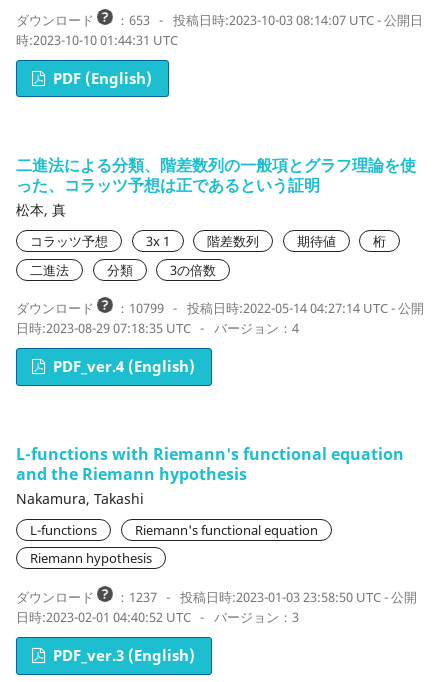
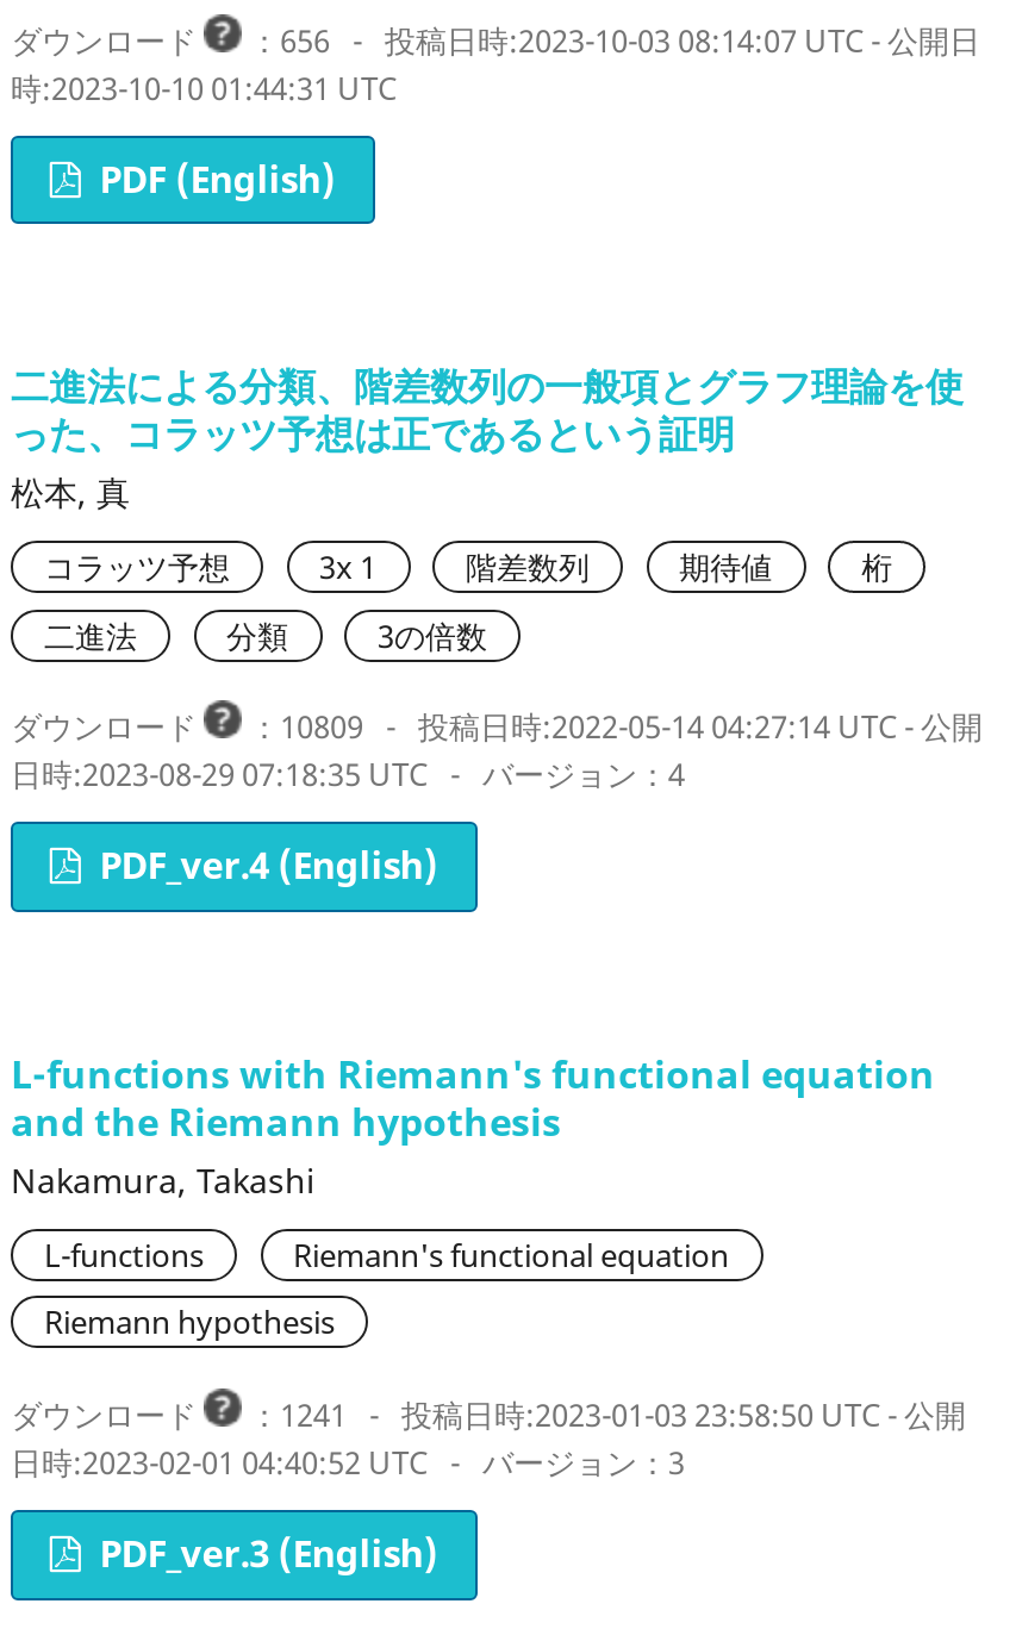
- ：653 - 投稿日時:2023-10-03 08:14:07 UTC - 公開日
+ ：656 - 投稿日時:2023-10-03 08:14:07 UTC - 公開日

- ：10799 - 投稿日時:2022-05-14 04:27:14 UTC - 公開
+ ：10809 - 投稿日時:2022-05-14 04:27:14 UTC - 公開

- ：1237 - 投稿日時:2023-01-03 23:58:50 UTC - 公開
+ ：1241 - 投稿日時:2023-01-03 23:58:50 UTC - 公開
